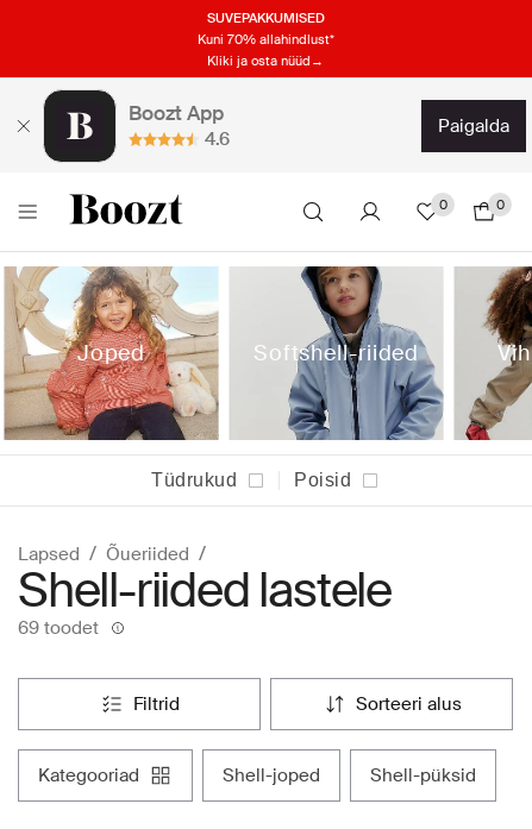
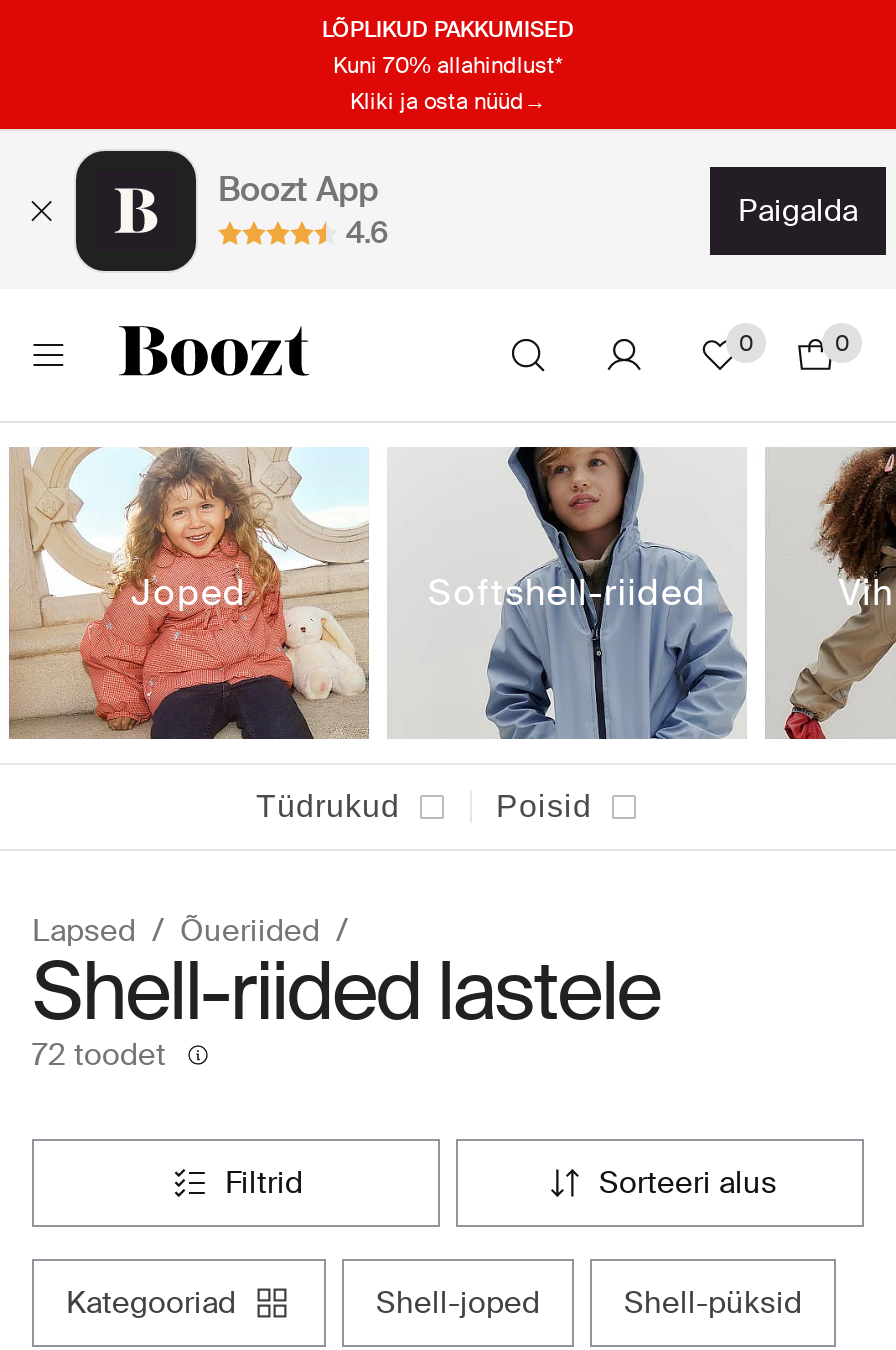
- SUVEPAKKUMISED
+ LÕPLIKUD PAKKUMISED

- 69 toodet
+ 72 toodet
